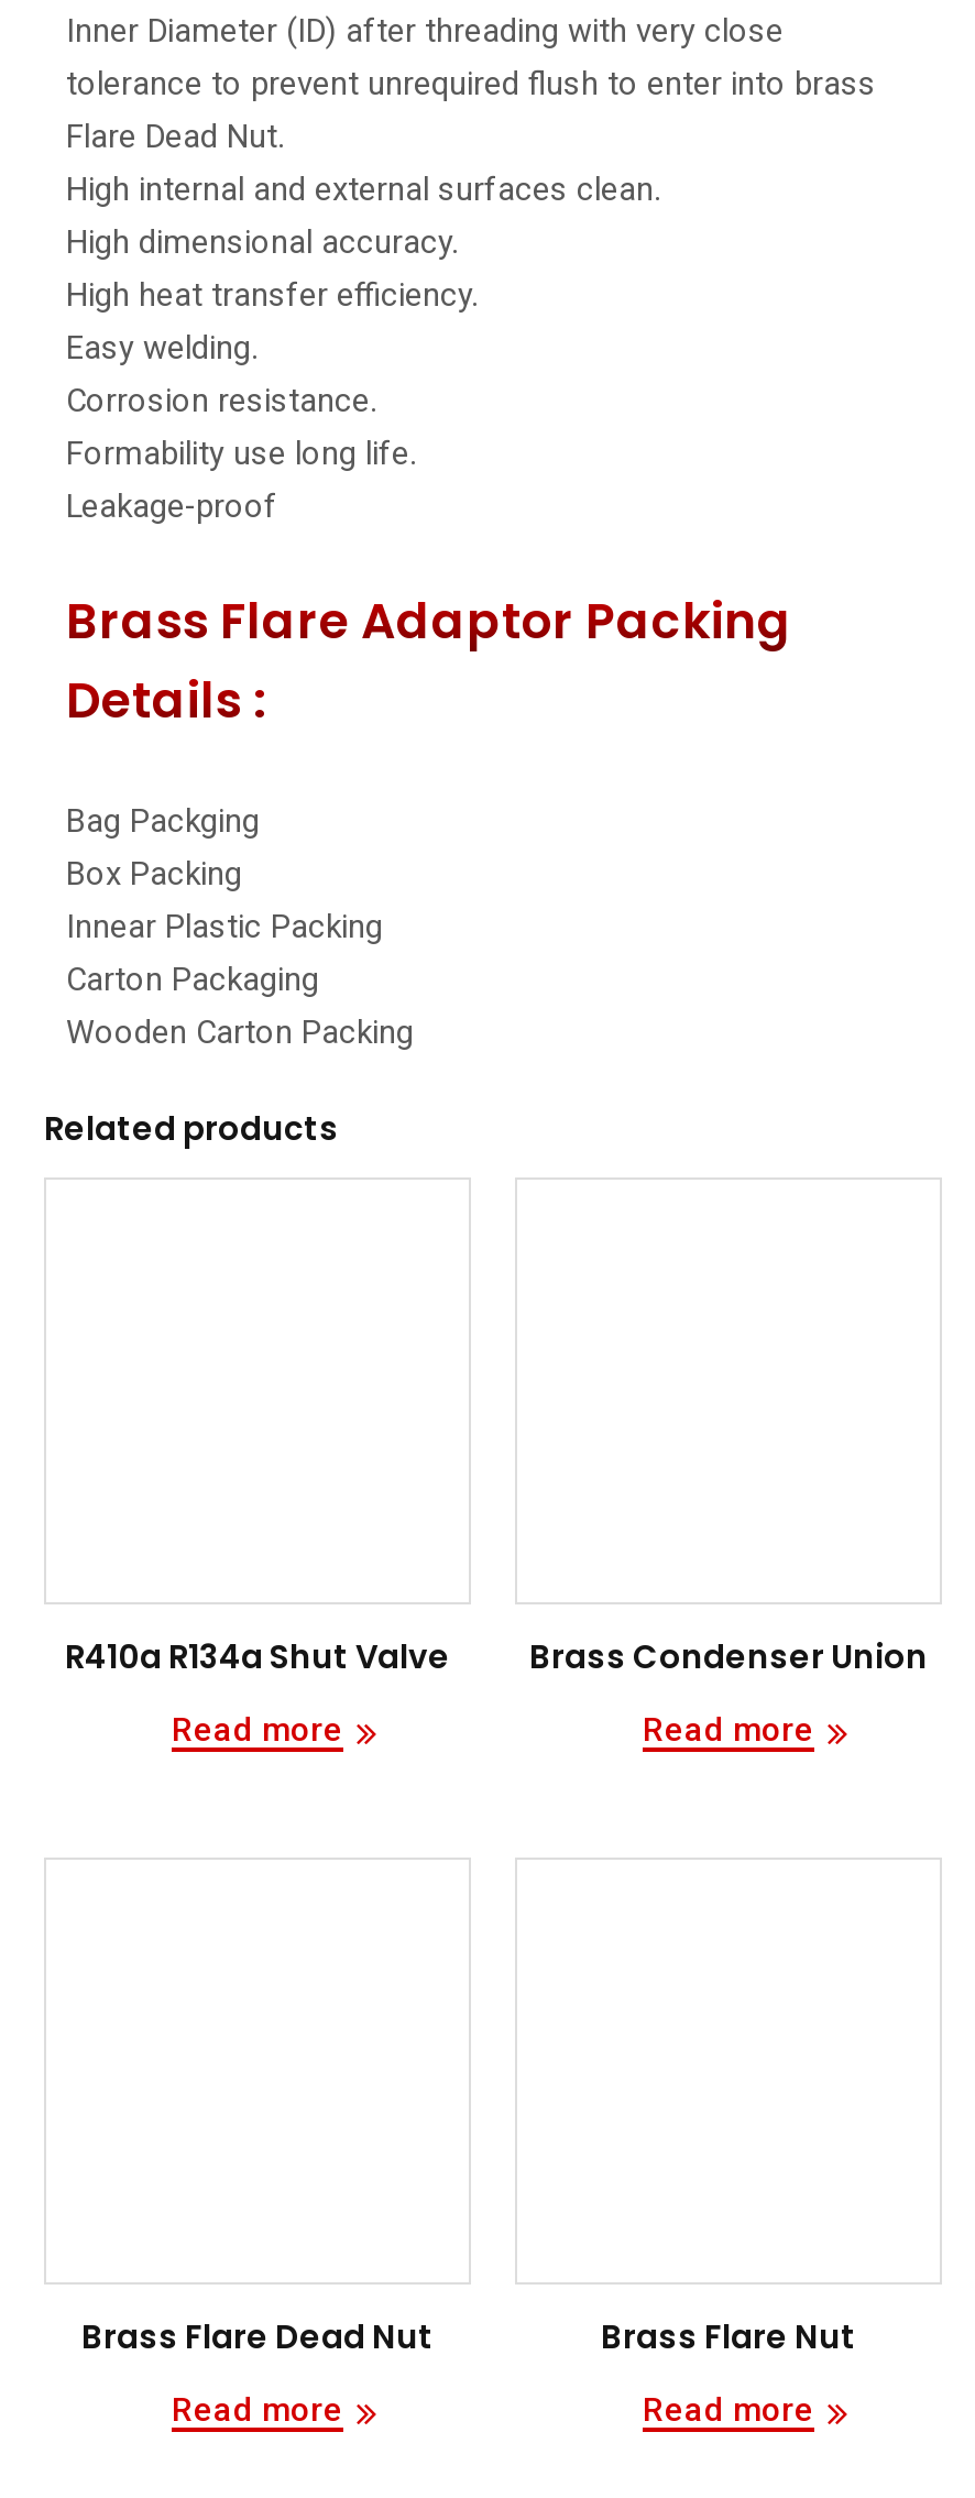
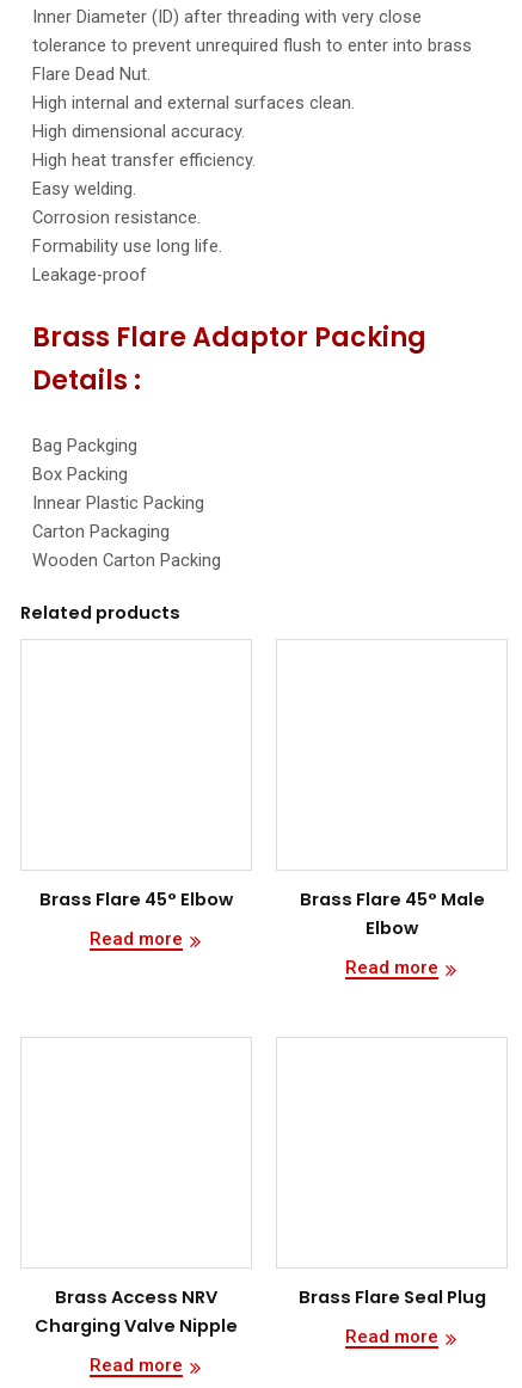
- R410a R134a Shut Valve
+ Brass Flare 45° Elbow

- Brass Condenser Union
+ Brass Flare 45° Male
+ Elbow

- Brass Flare Dead Nut
+ Brass Access NRV
+ Charging Valve Nipple

- Brass Flare Nut
+ Brass Flare Seal Plug
